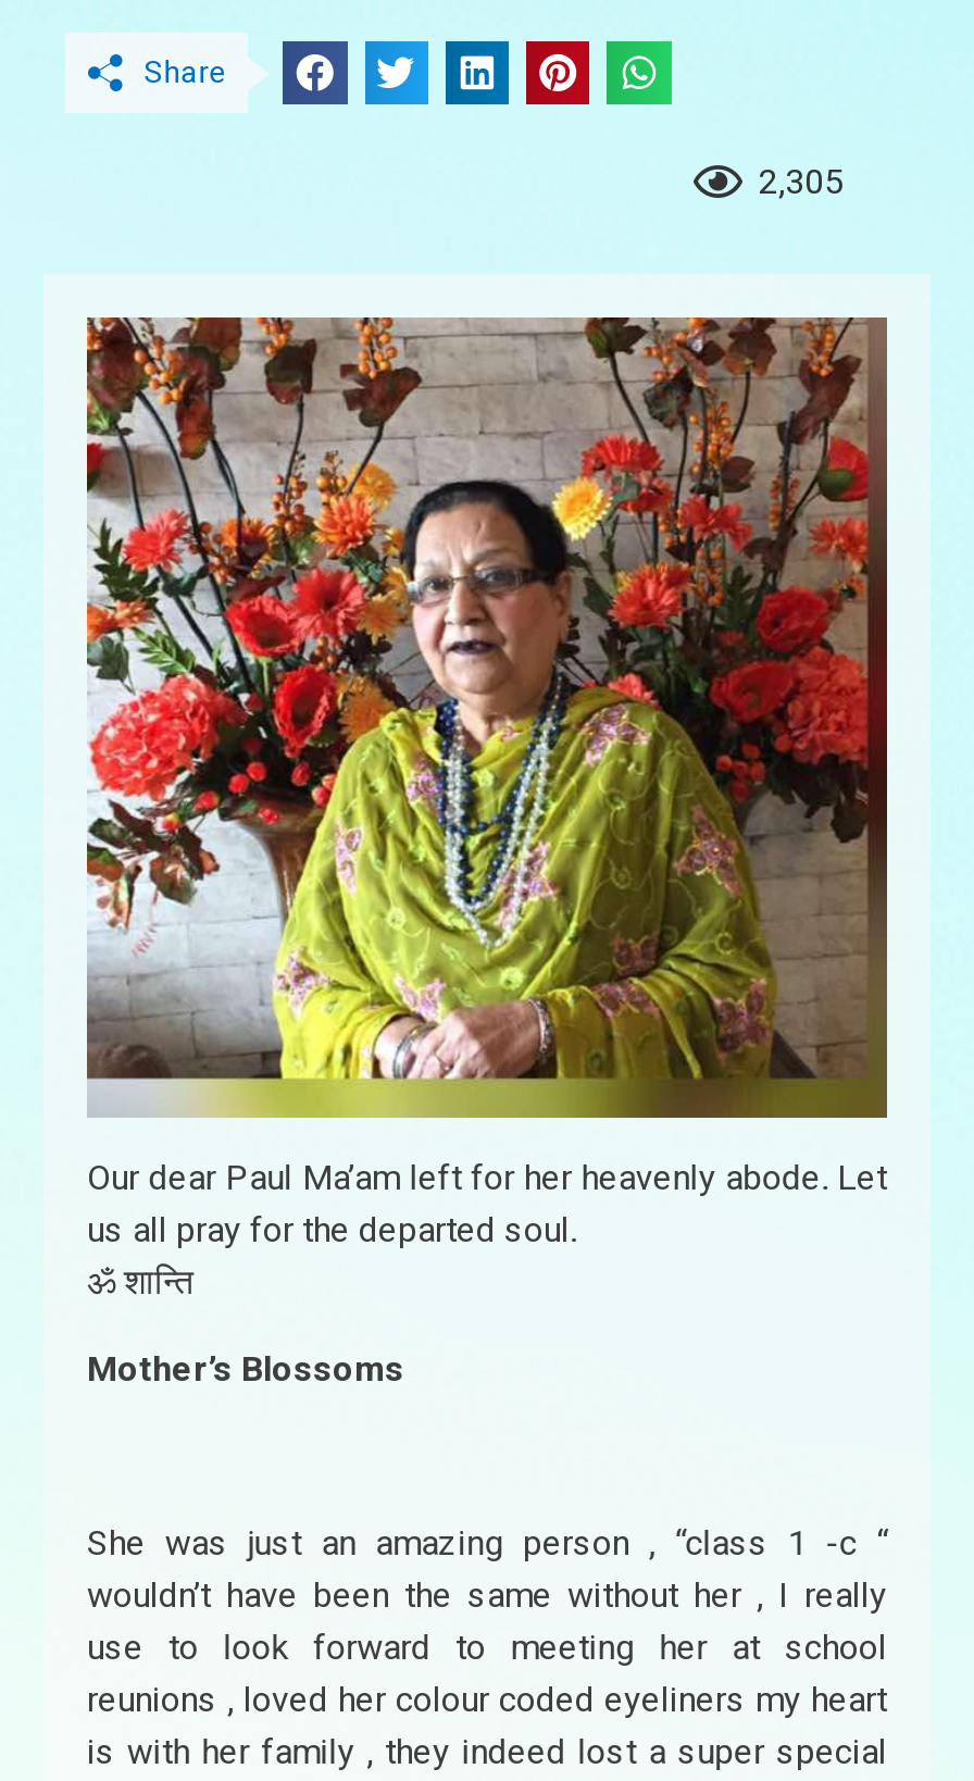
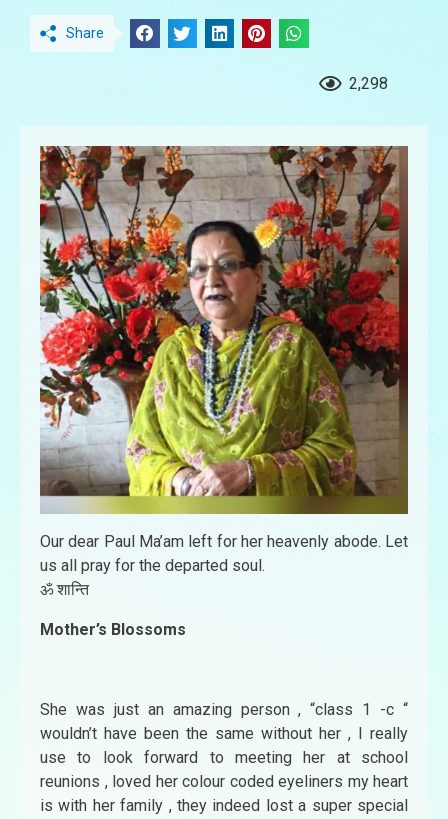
- 2,305
+ 2,298
